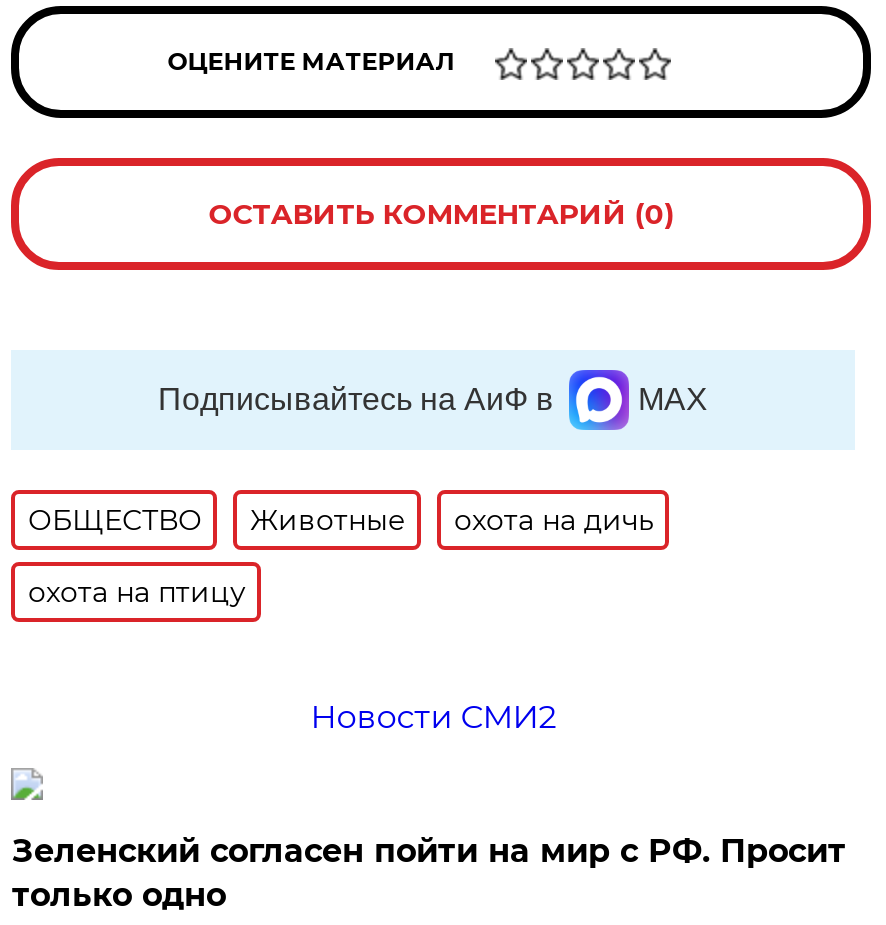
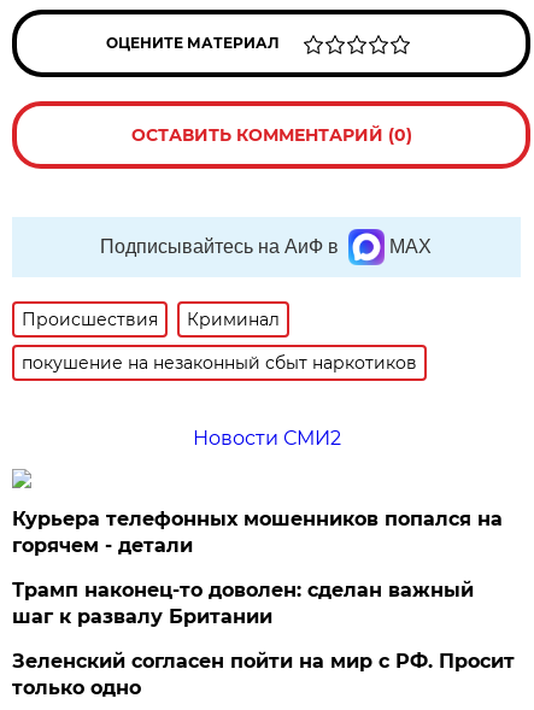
- ОБЩЕСТВО
- Животные
- охота на дичь
+ Происшествия
+ Криминал

- охота на птицу
+ покушение на незаконный сбыт наркотиков

+ Курьера телефонных мошенников попался на
+ горячем - детали
+ Трамп наконец-то доволен: сделан важный
+ шаг к развалу Британии
